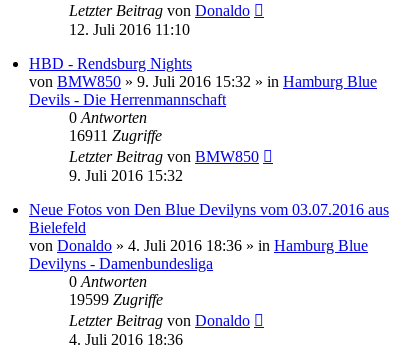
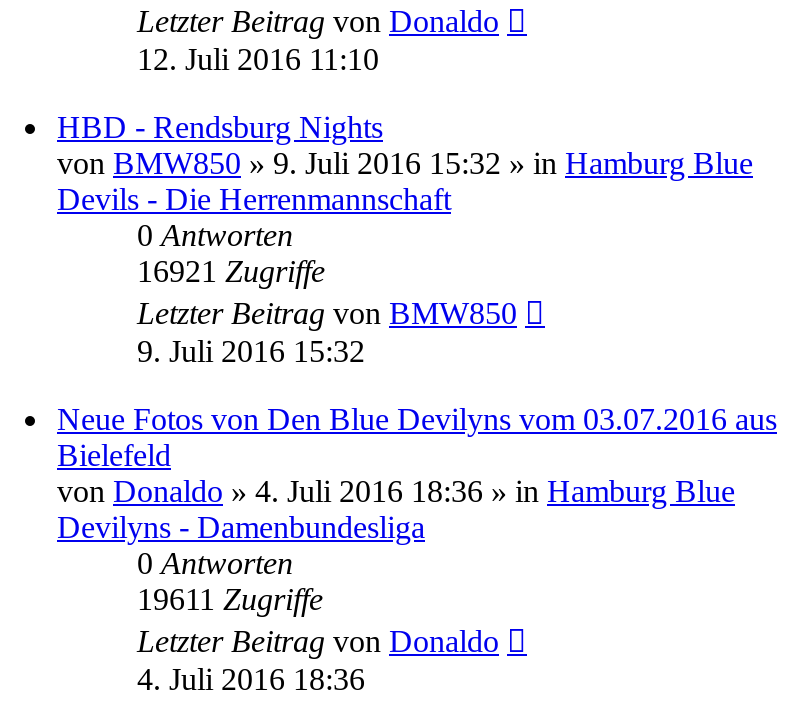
- 16911 Zugriffe
+ 16921 Zugriffe

- 19599 Zugriffe
+ 19611 Zugriffe
